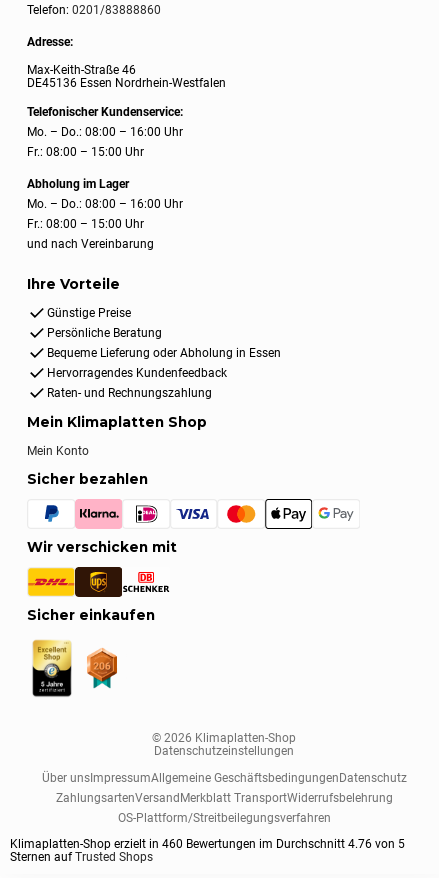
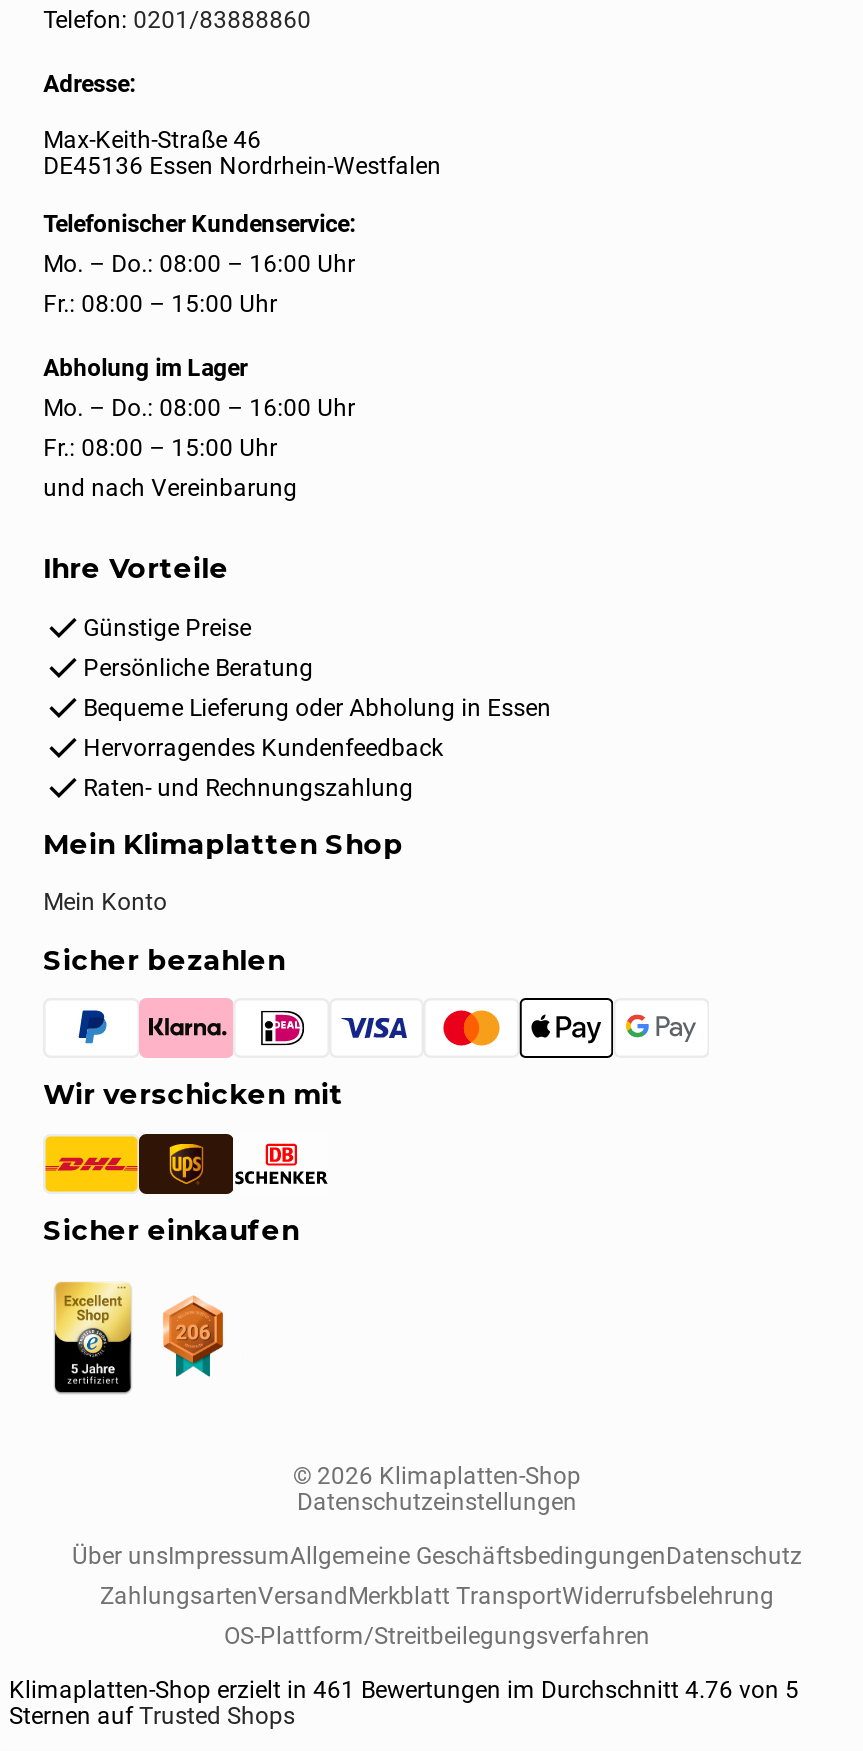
- Klimaplatten-Shop erzielt in 460 Bewertungen im Durchschnitt 4.76 von 5
+ Klimaplatten-Shop erzielt in 461 Bewertungen im Durchschnitt 4.76 von 5
